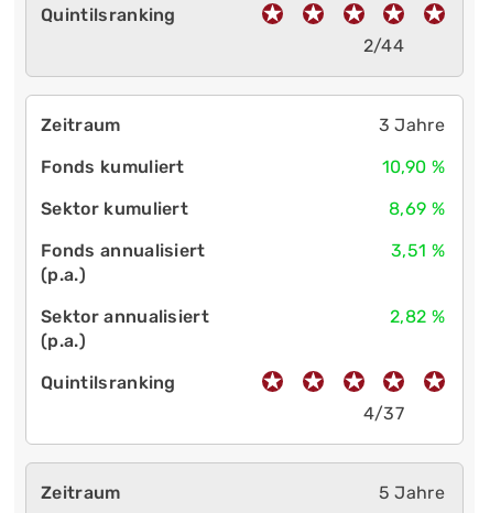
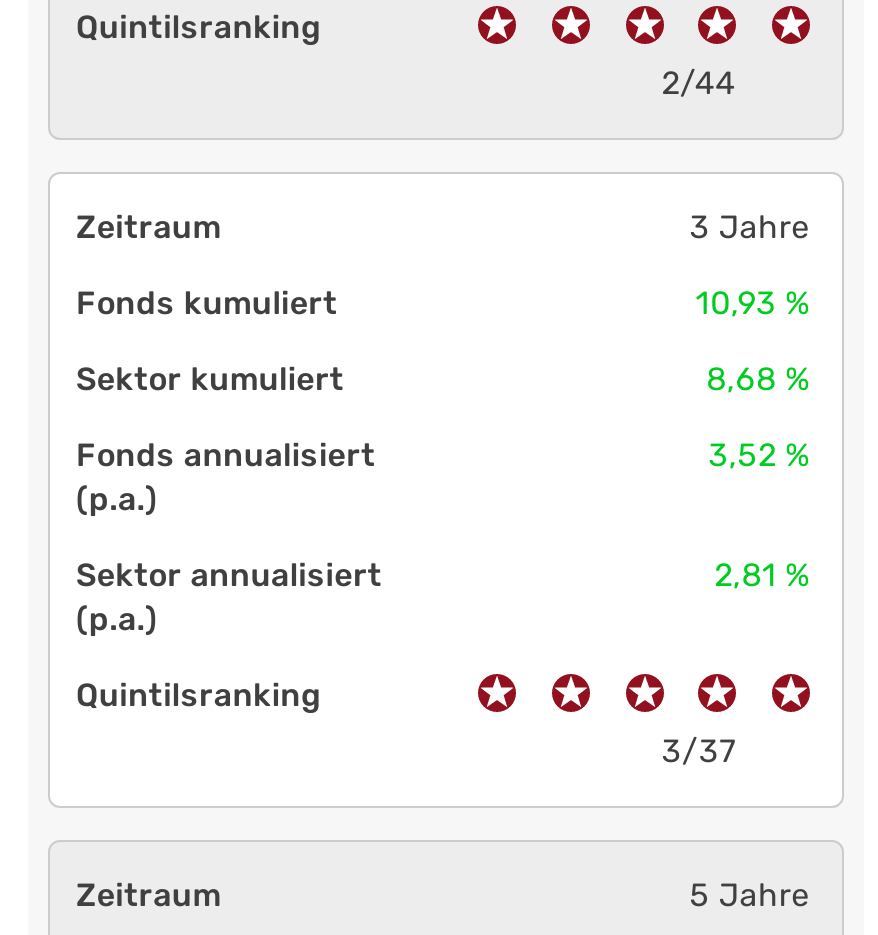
- 10,90 %
+ 10,93 %

- 8,69 %
+ 8,68 %

- 3,51 %
+ 3,52 %

- 2,82 %
+ 2,81 %

- 4/37
+ 3/37
